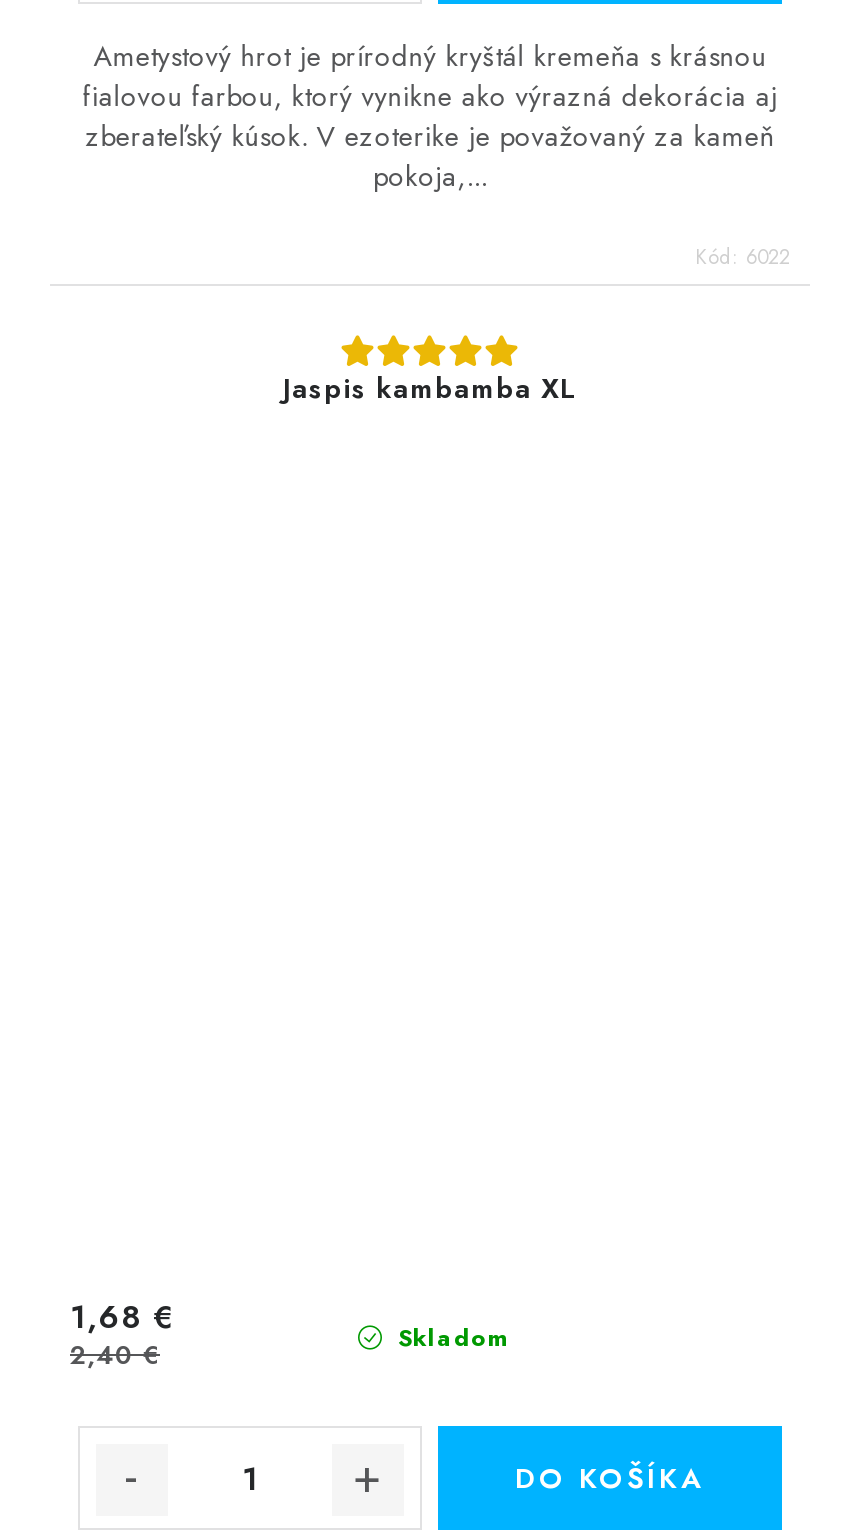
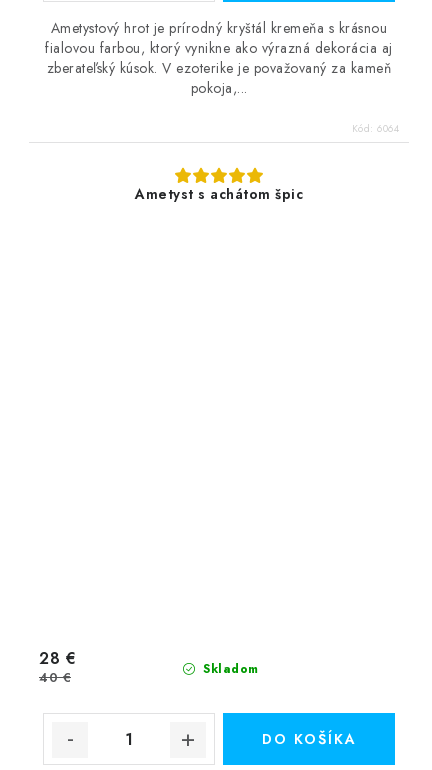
- Kód: 6022
+ Kód: 6064

- Jaspis kambamba XL
+ Ametyst s achátom špic

- 1,68 €
+ 28 €

- 2,40 €
+ 40 €
